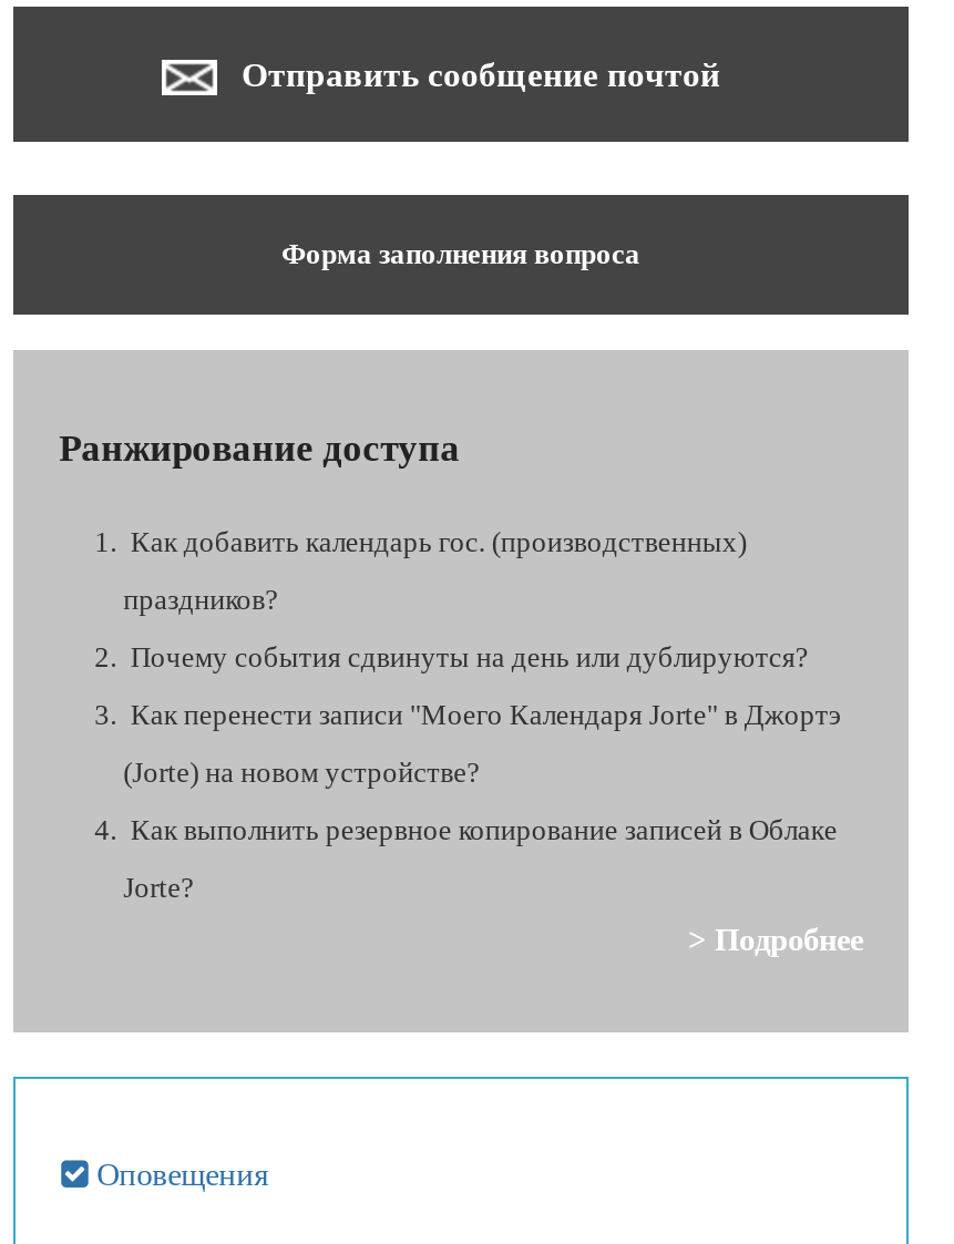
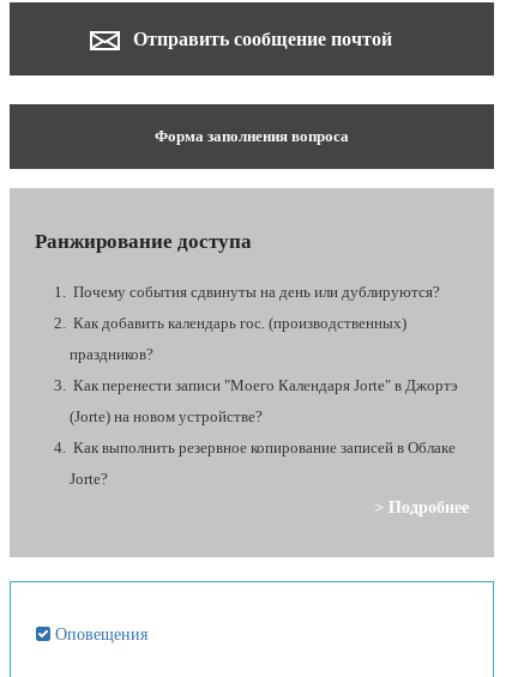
moved down: Как добавить календарь гос. (производственных) | праздников?

moved up: Почему события сдвинуты на день или дублируются?
